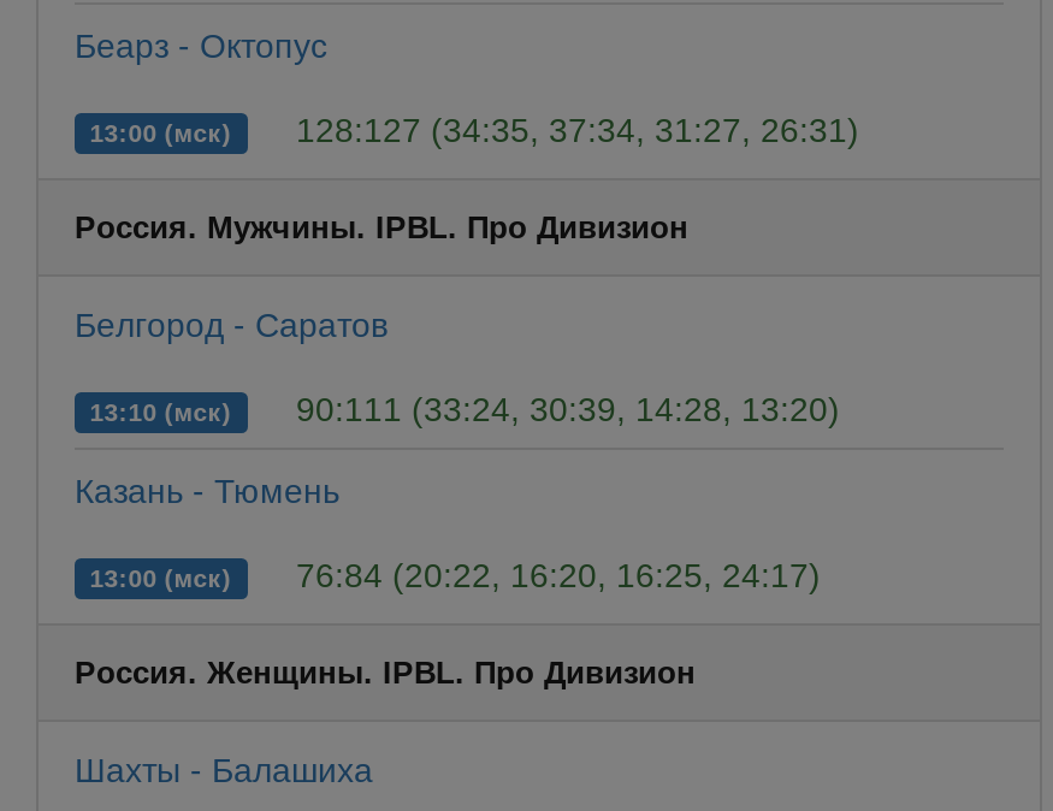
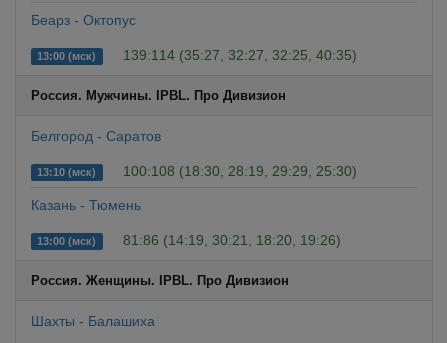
- 128:127 (34:35, 37:34, 31:27, 26:31)
+ 139:114 (35:27, 32:27, 32:25, 40:35)

- 90:111 (33:24, 30:39, 14:28, 13:20)
+ 100:108 (18:30, 28:19, 29:29, 25:30)

- 76:84 (20:22, 16:20, 16:25, 24:17)
+ 81:86 (14:19, 30:21, 18:20, 19:26)
